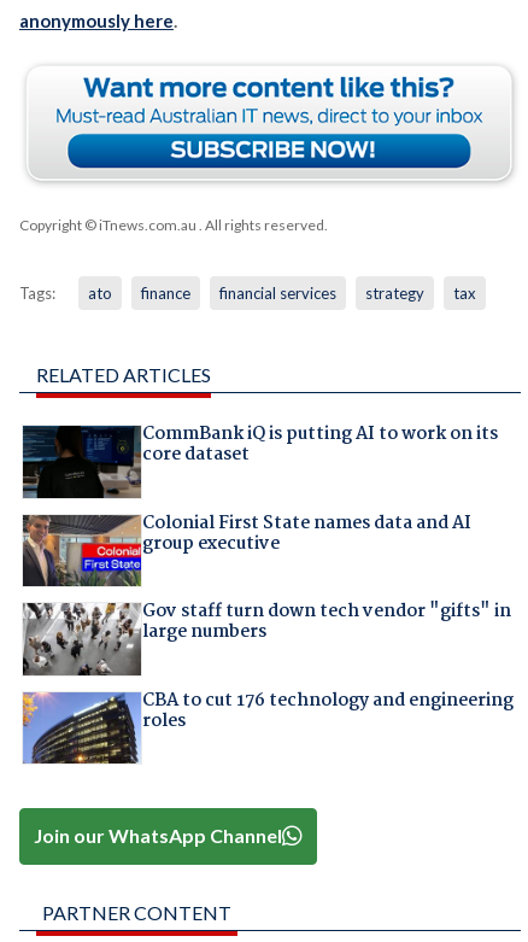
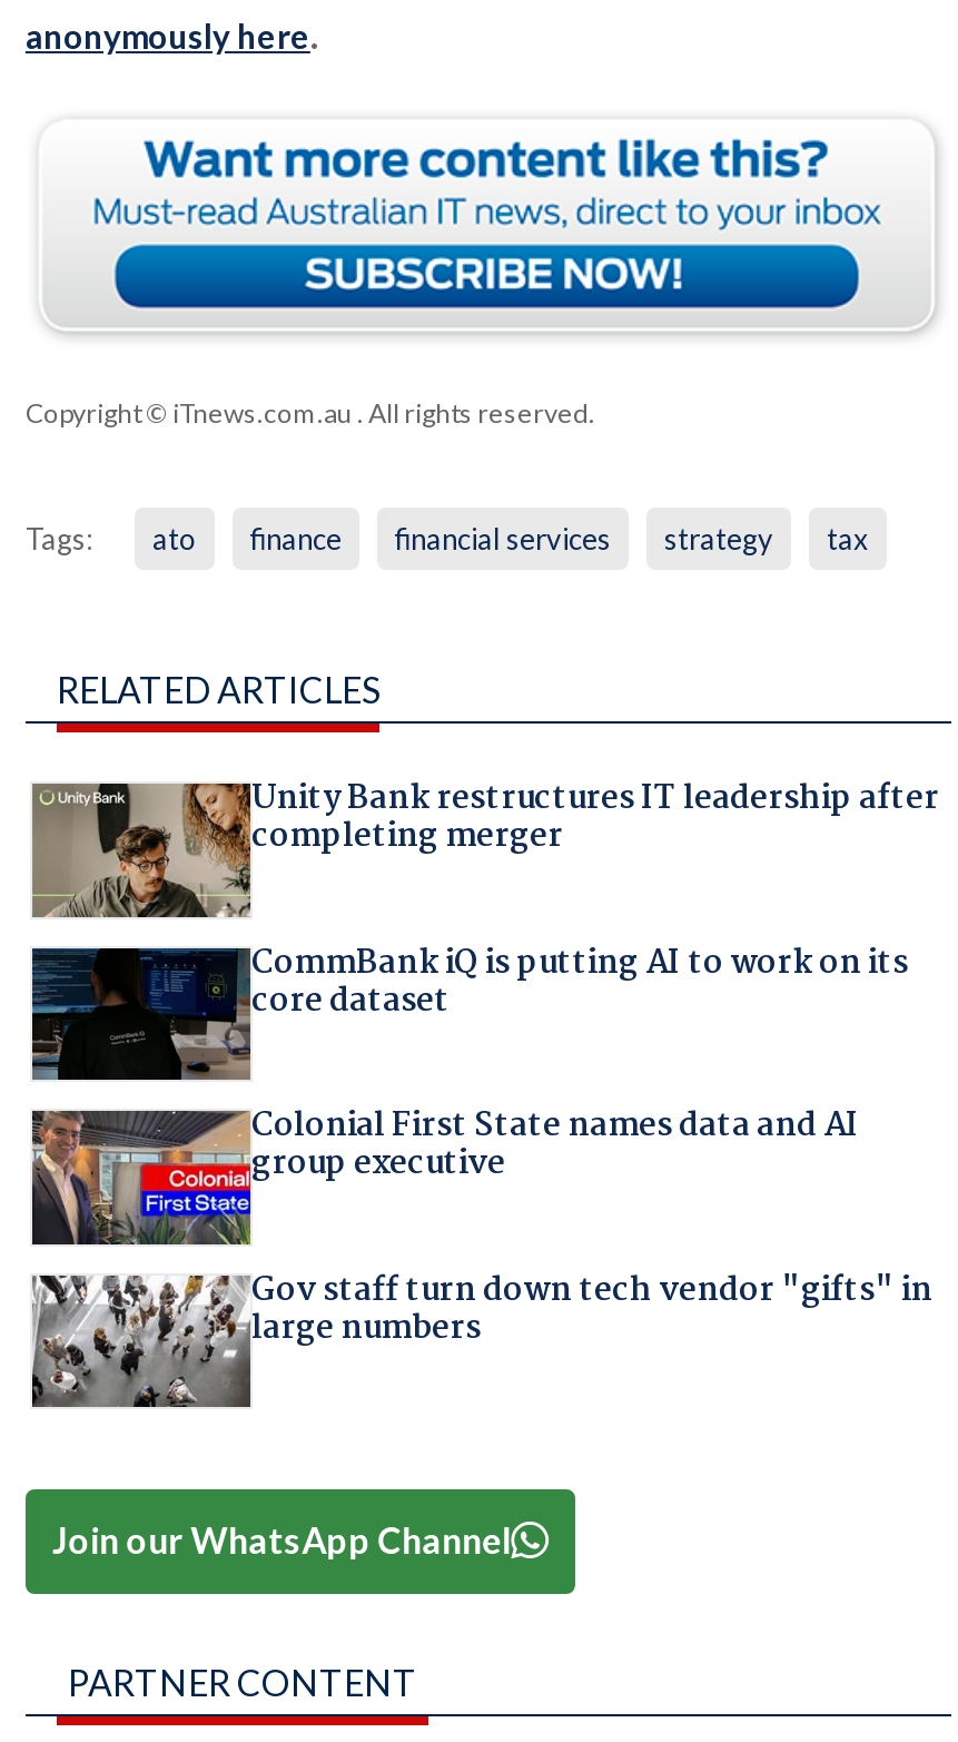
+ [image]
+ Unity Bank restructures IT leadership after
+ completing merger

moved down: [image] | CommBank iQ is putting AI to work on its | core dataset | Colonial First State names data and AI | group executive | Gov staff turn down tech vendor "gifts" in | large numbers

- [image]
- CBA to cut 176 technology and engineering
- roles
